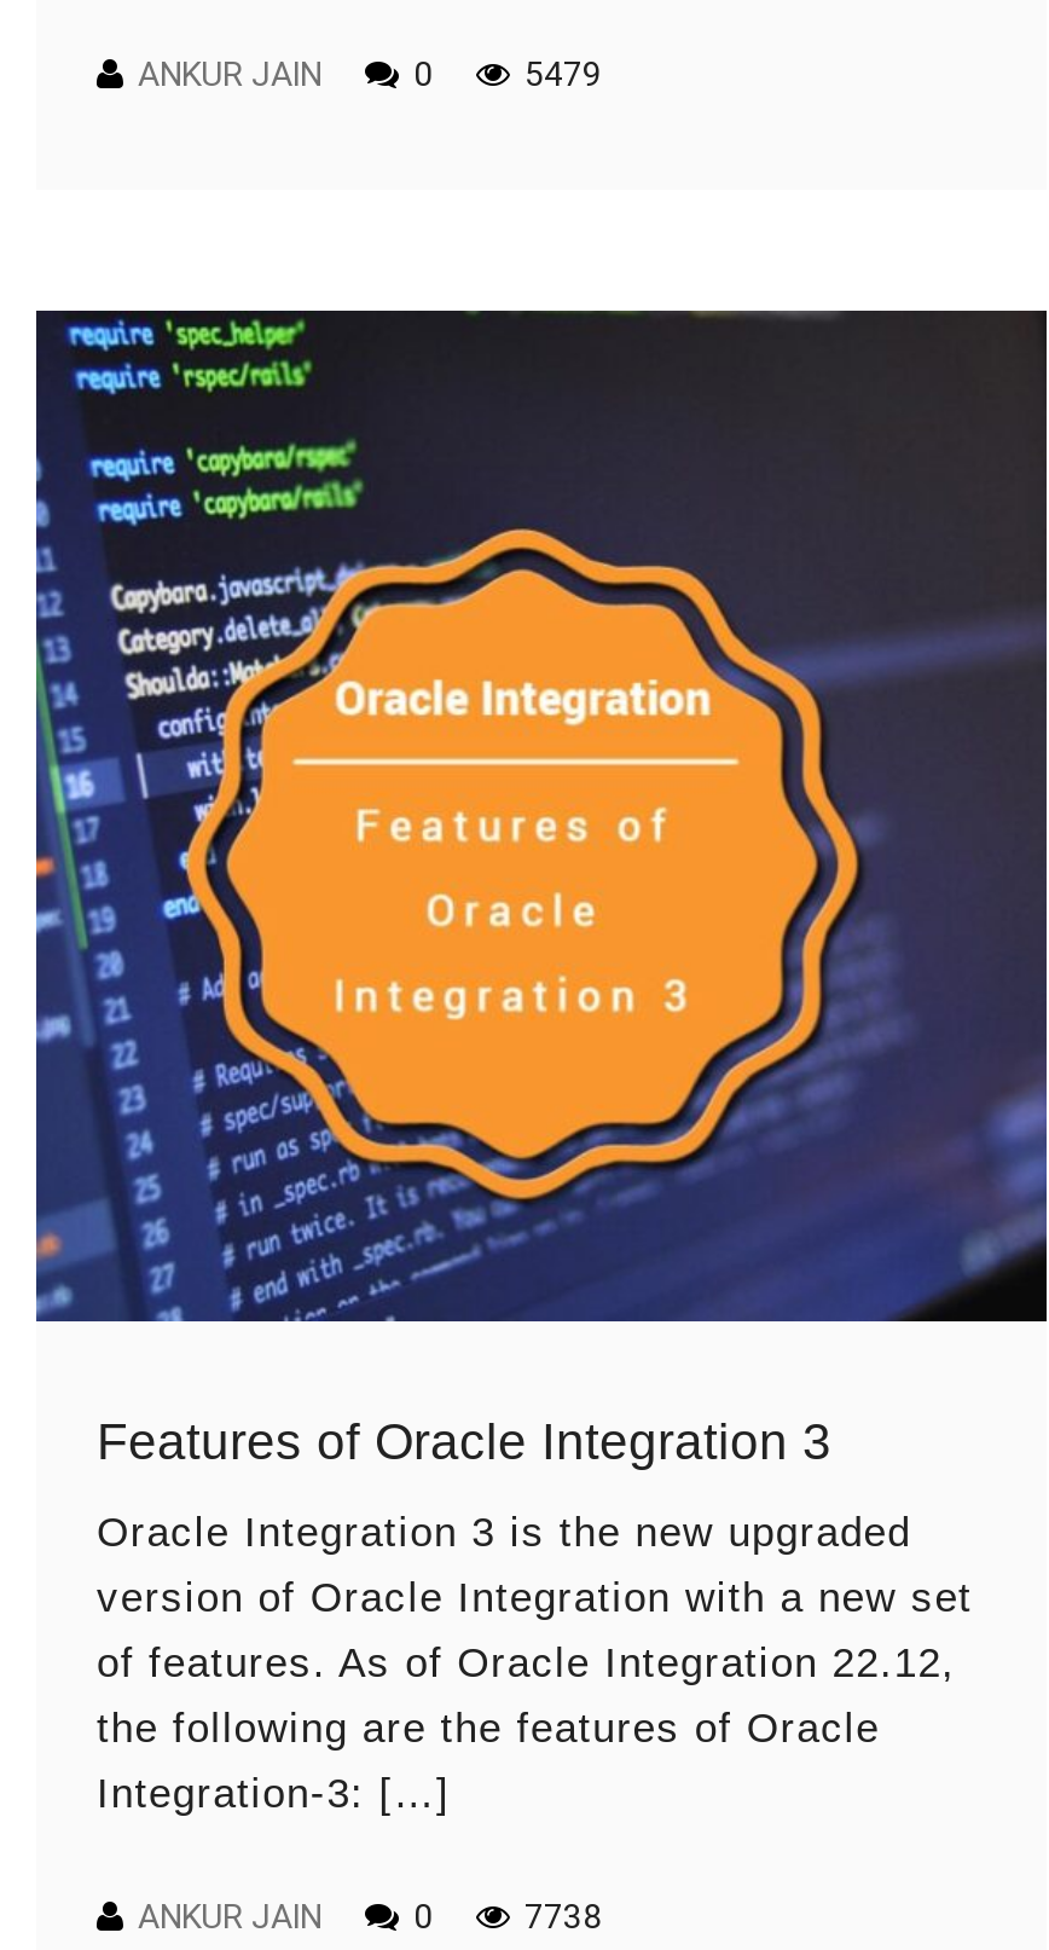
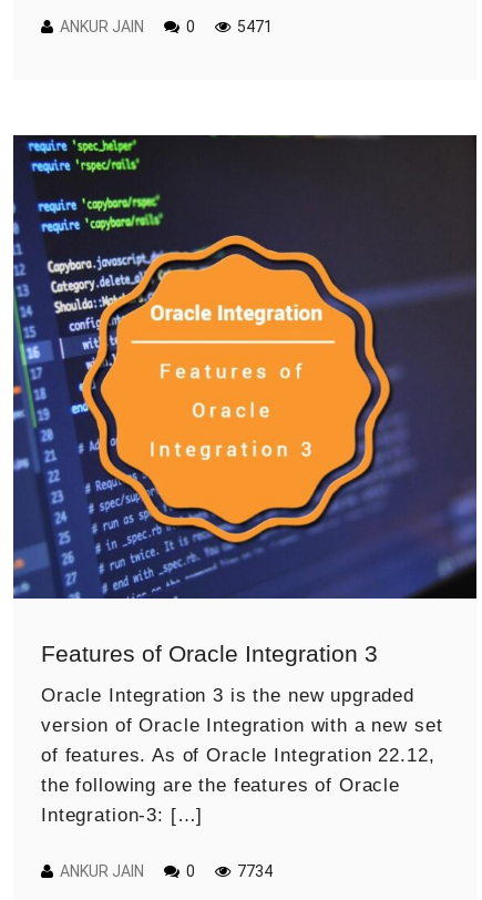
- 5479
+ 5471

- 7738
+ 7734
